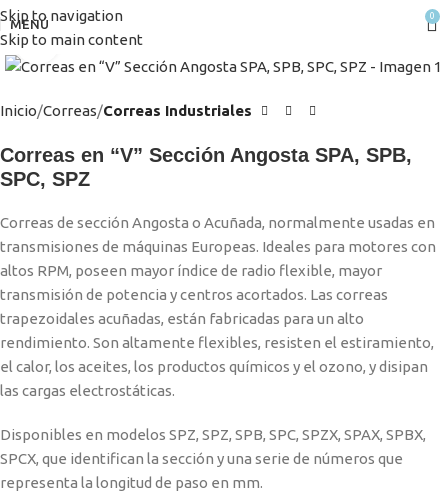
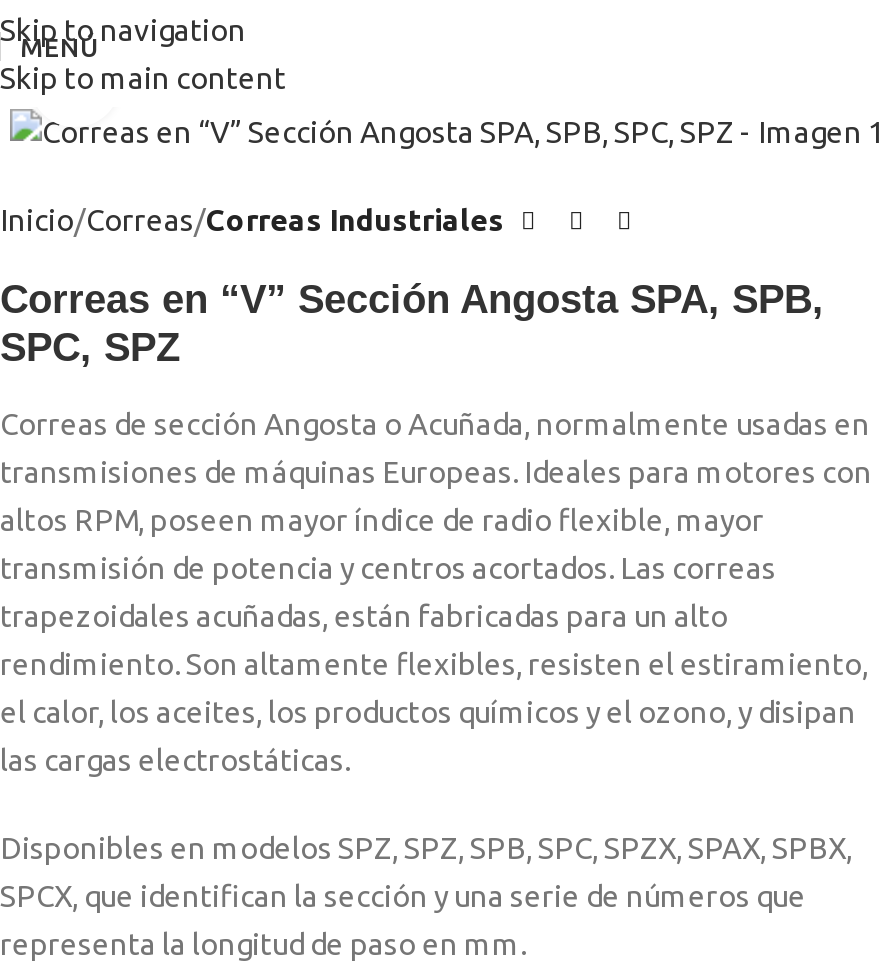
- 0
